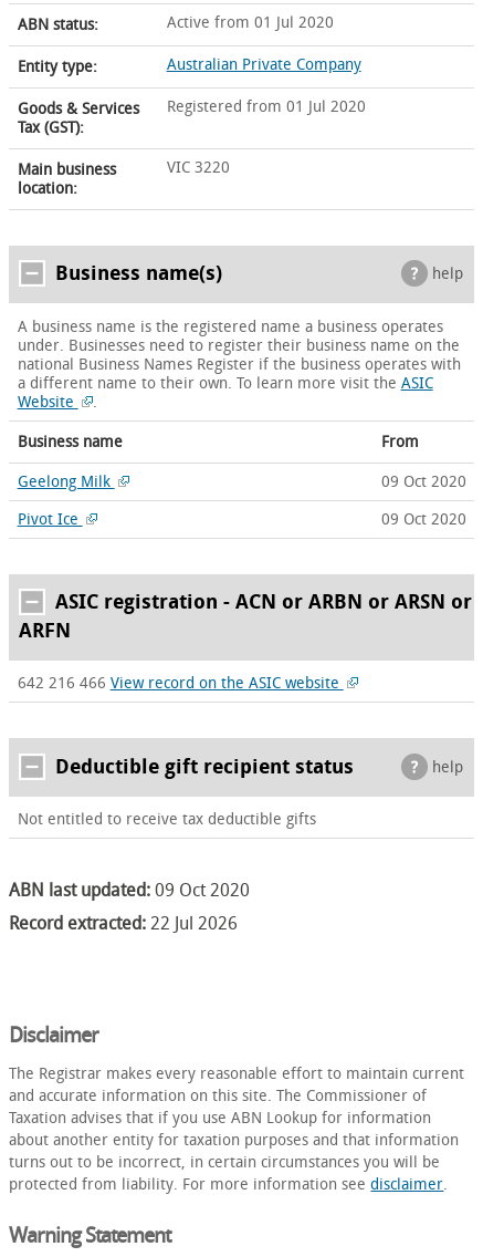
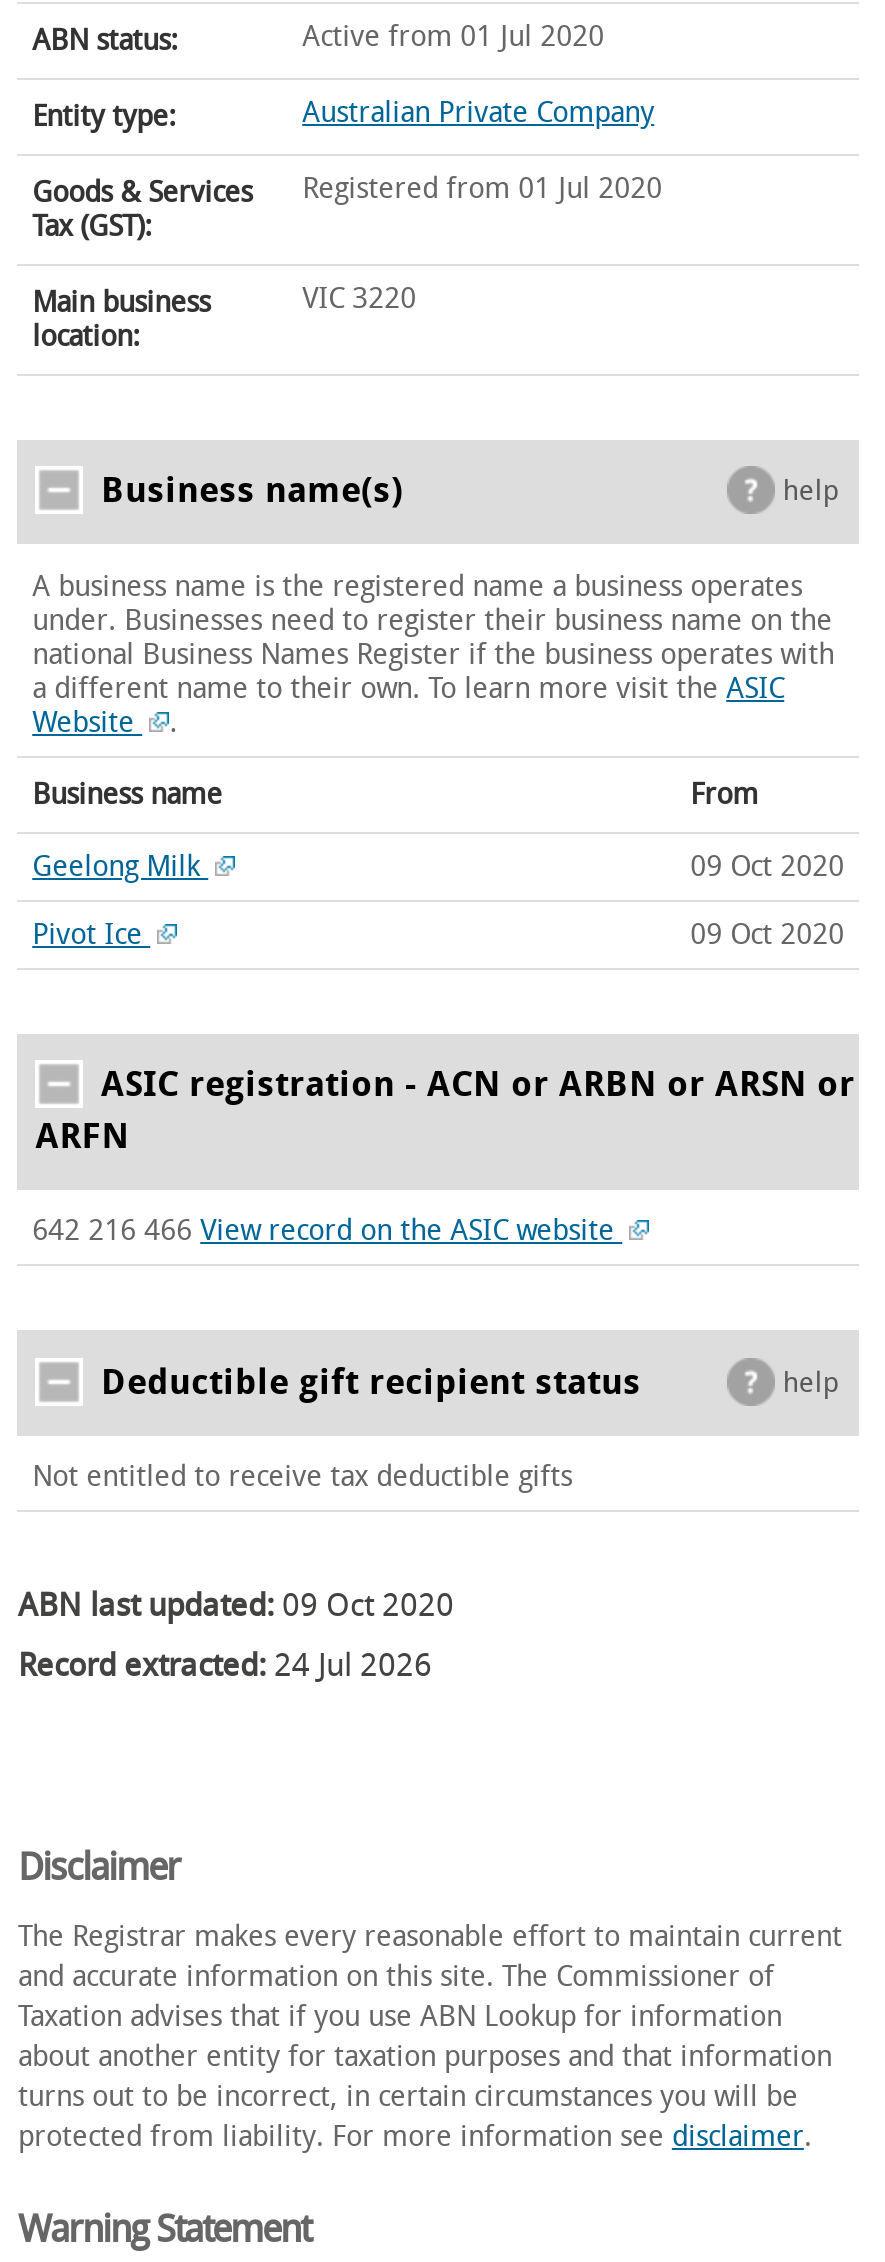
- Record extracted: 22 Jul 2026
+ Record extracted: 24 Jul 2026
